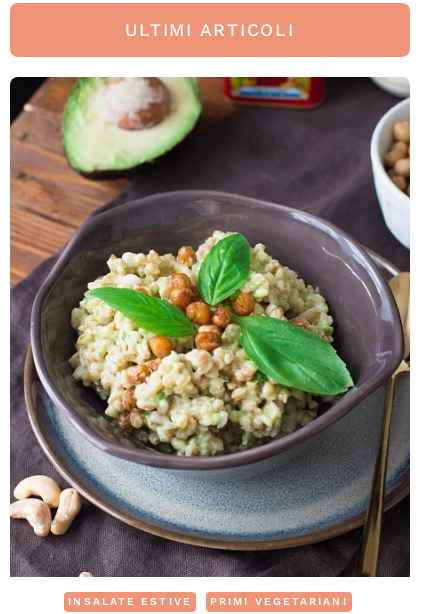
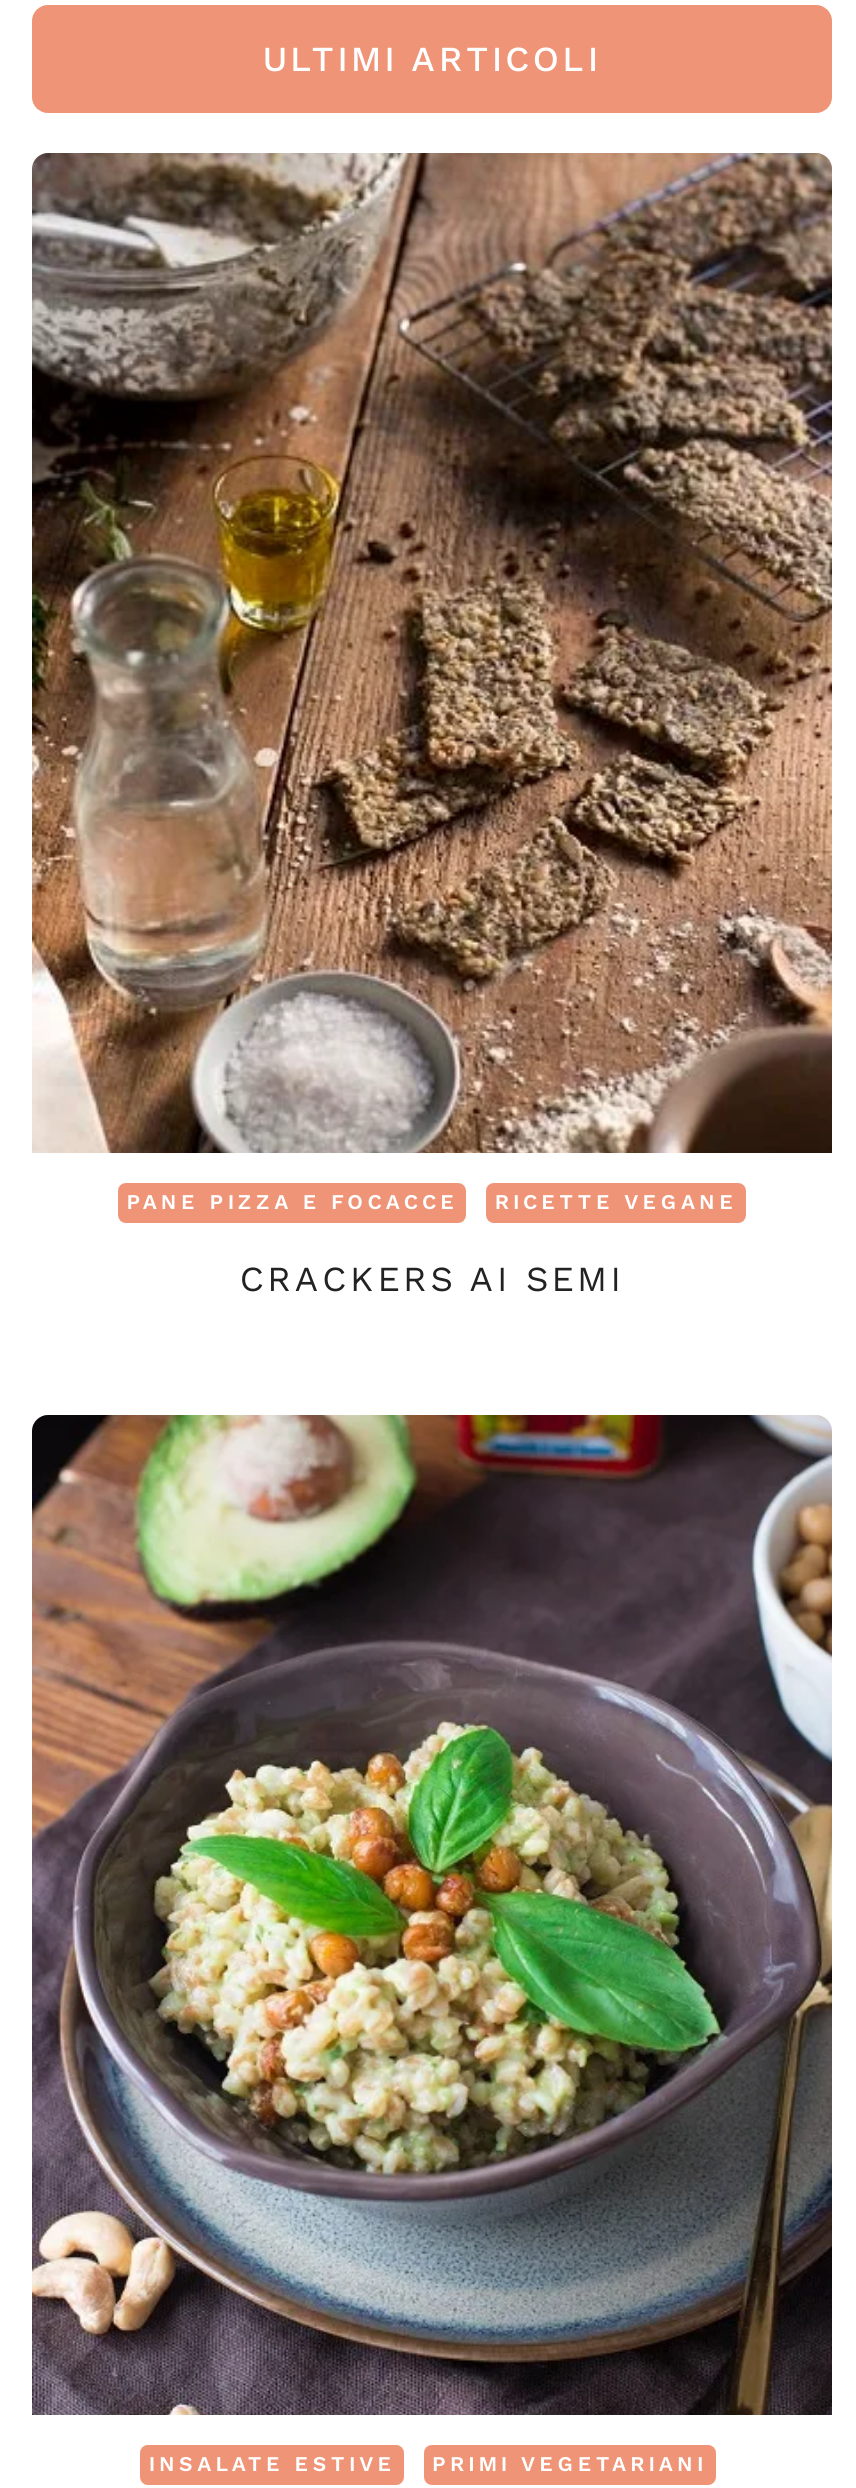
+ [image]
+ PANE PIZZA E FOCACCE
+ RICETTE VEGANE
+ CRACKERS AI SEMI
